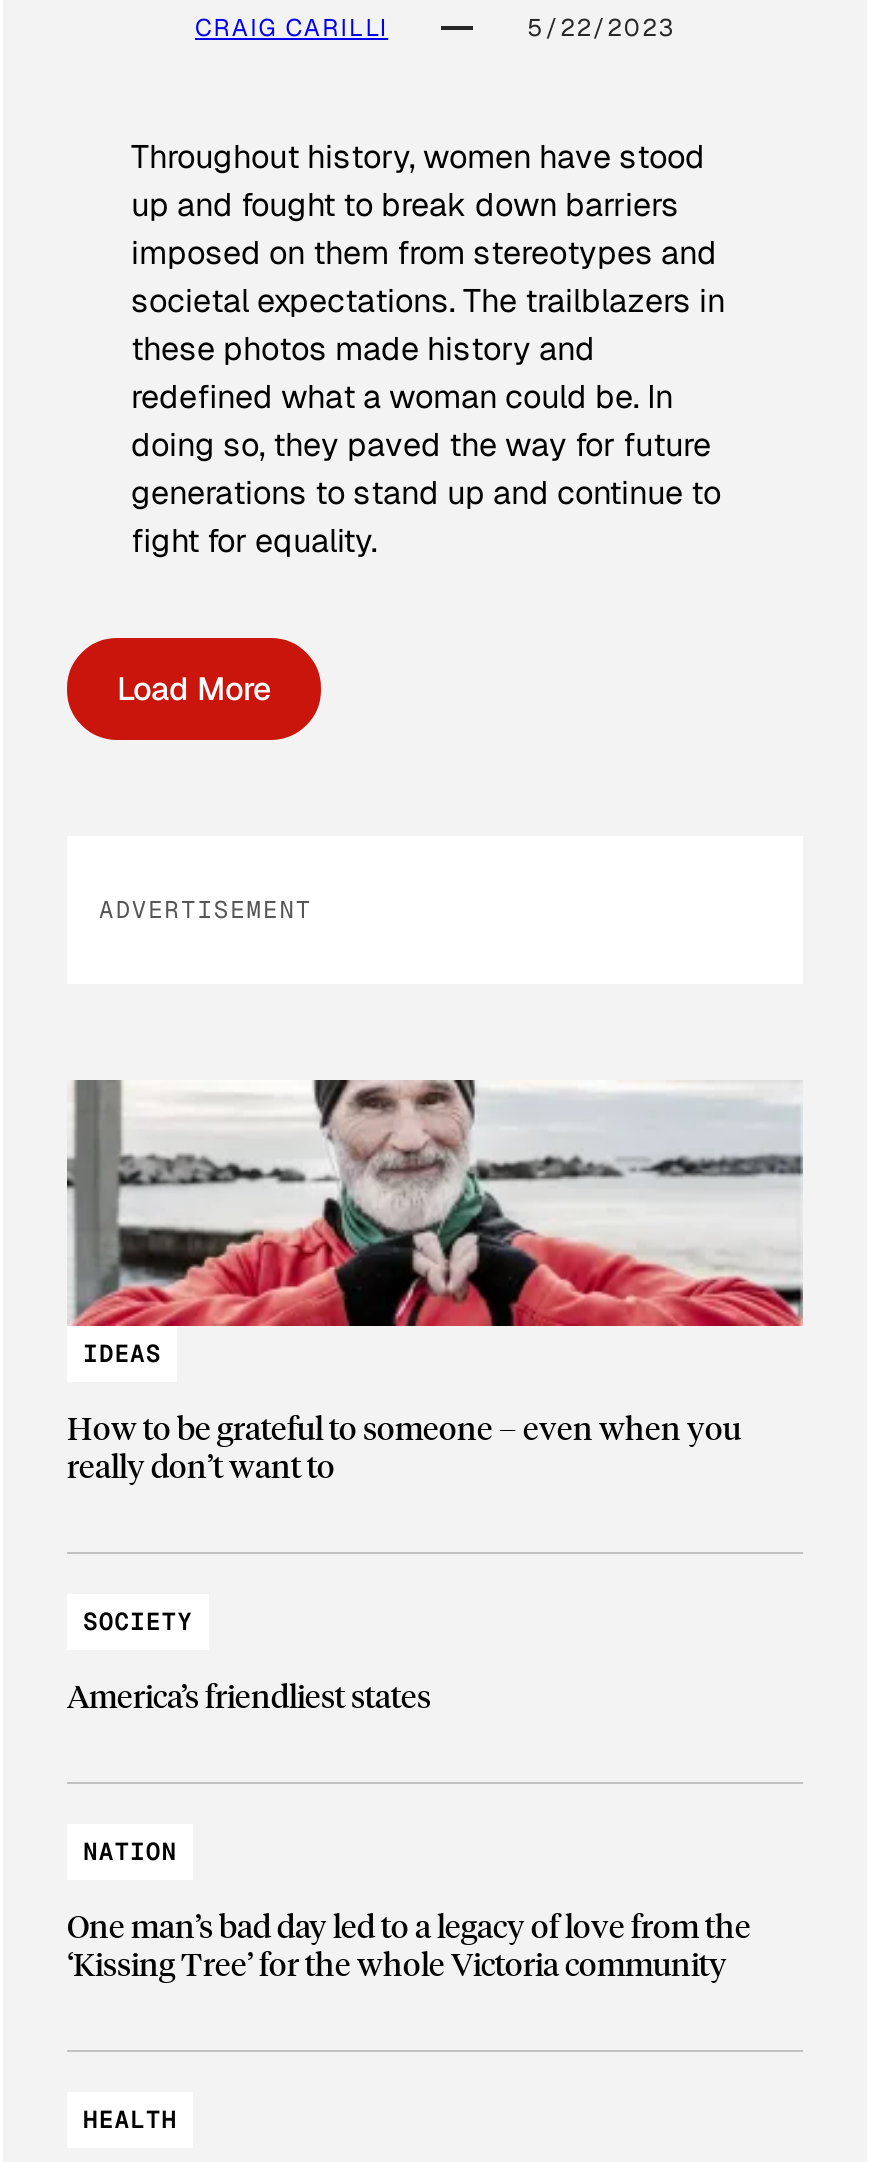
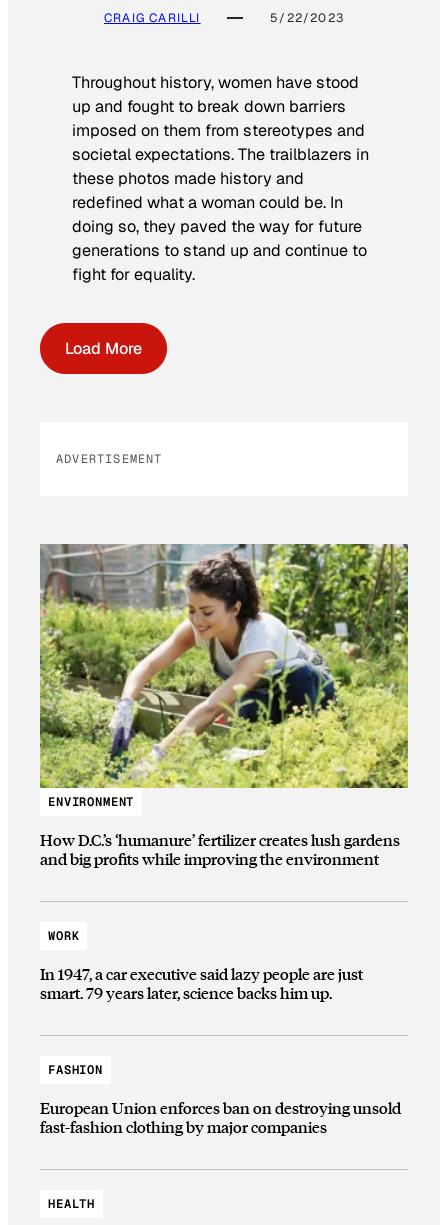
- [image]
- IDEAS
+ [image]
+ ENVIRONMENT

- How to be grateful to someone – even when you
- really don’t want to
+ How D.C.’s ‘humanure’ fertilizer creates lush gardens
+ and big profits while improving the environment

- SOCIETY
+ WORK

- America’s friendliest states
+ In 1947, a car executive said lazy people are just
+ smart. 79 years later, science backs him up.

- NATION
+ FASHION

- One man’s bad day led to a legacy of love from the
- ‘Kissing Tree’ for the whole Victoria community
+ European Union enforces ban on destroying unsold
+ fast-fashion clothing by major companies
